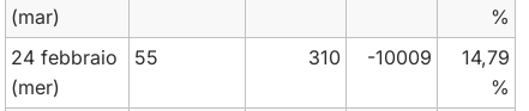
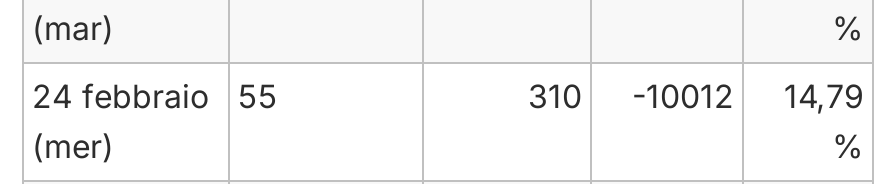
- 310 -10009 14,79
+ 310 -10012 14,79
